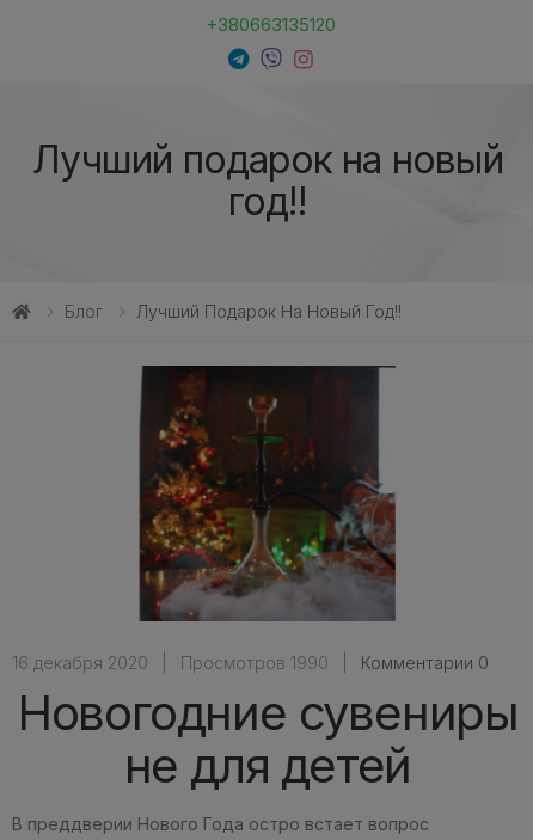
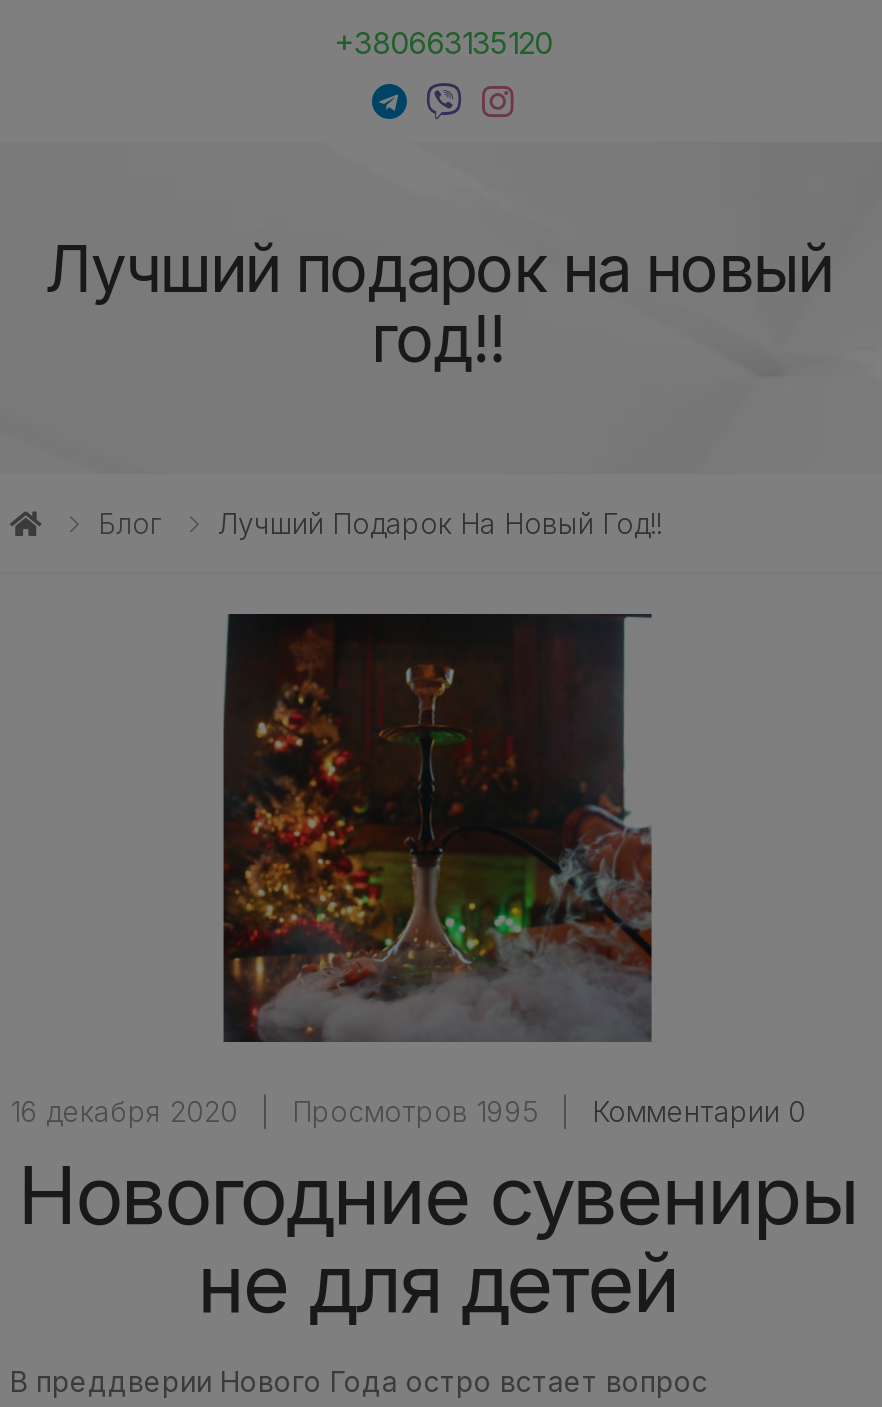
- Просмотров 1990
+ Просмотров 1995
